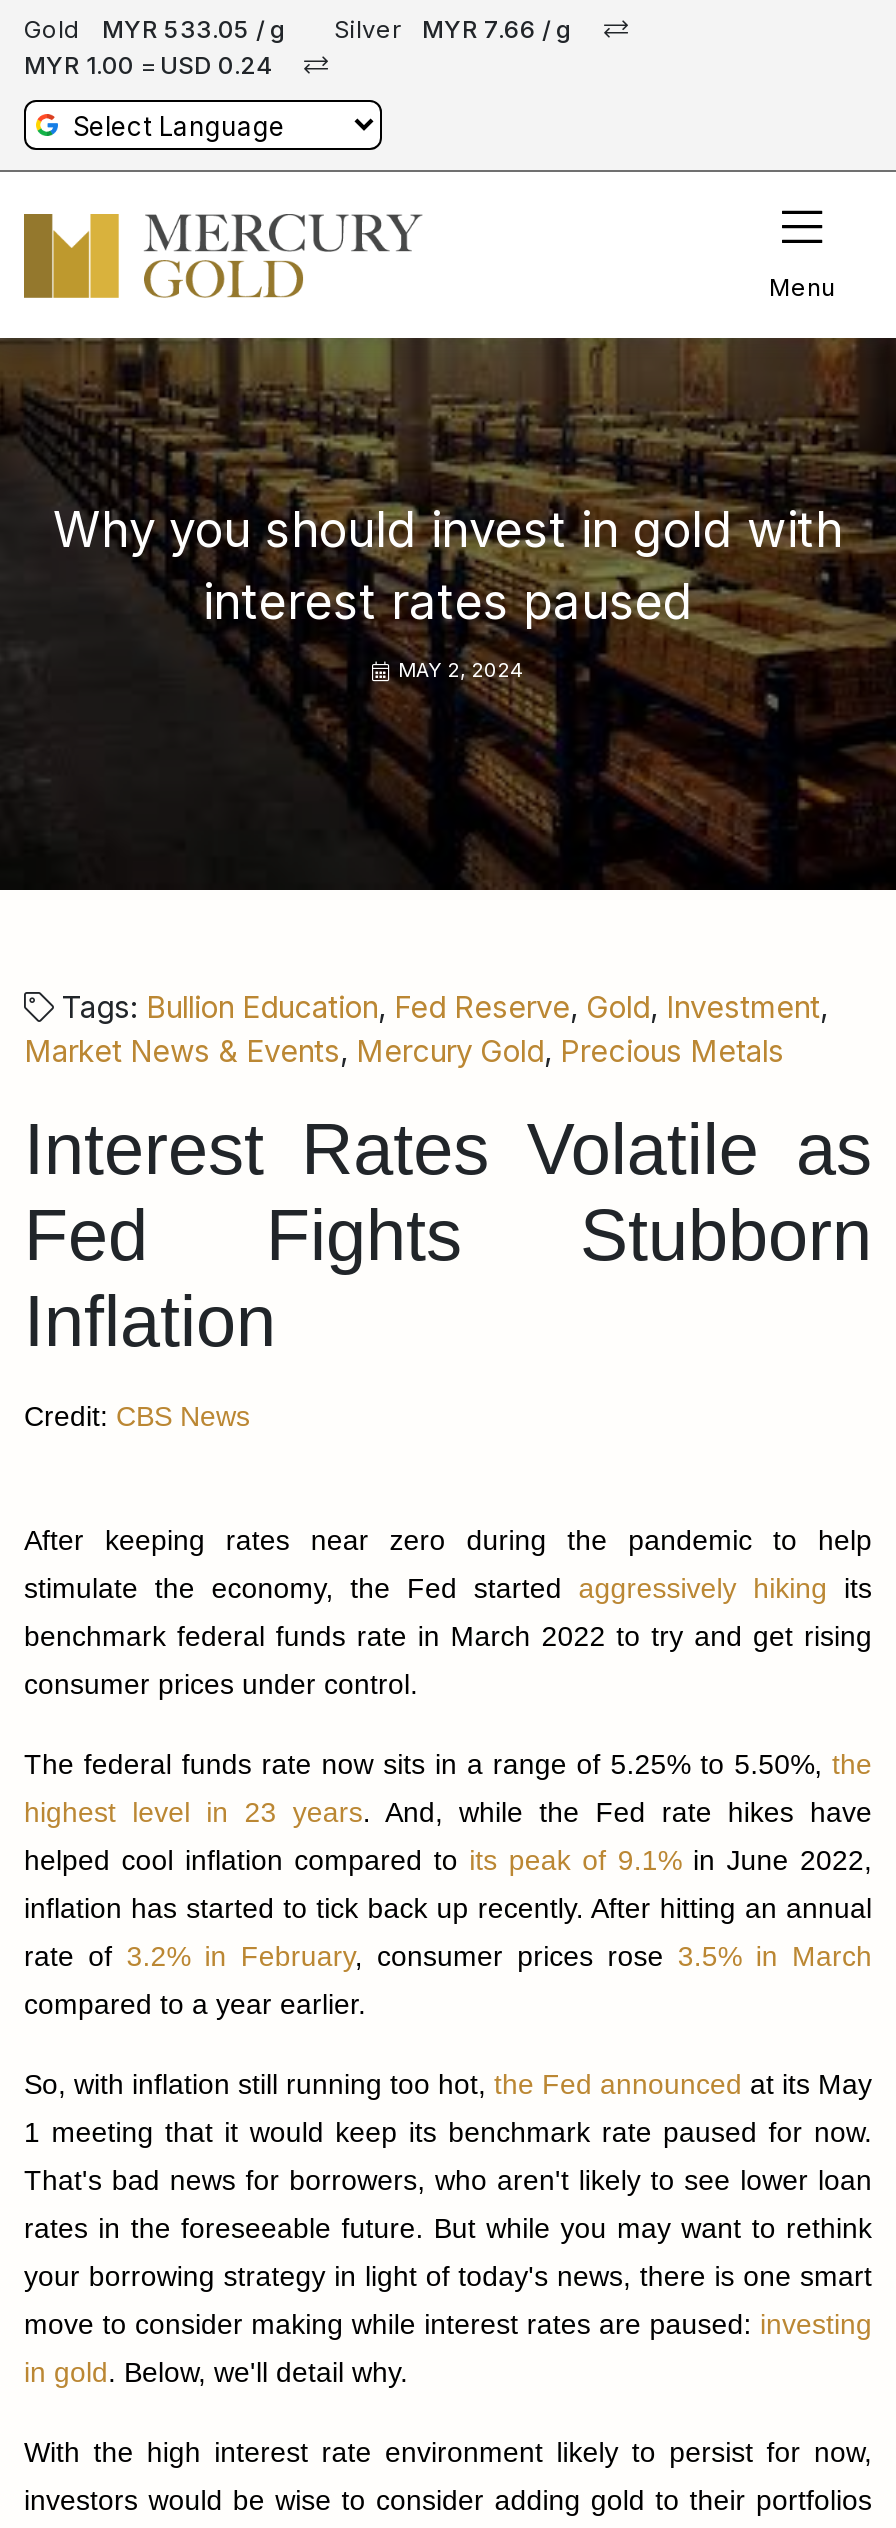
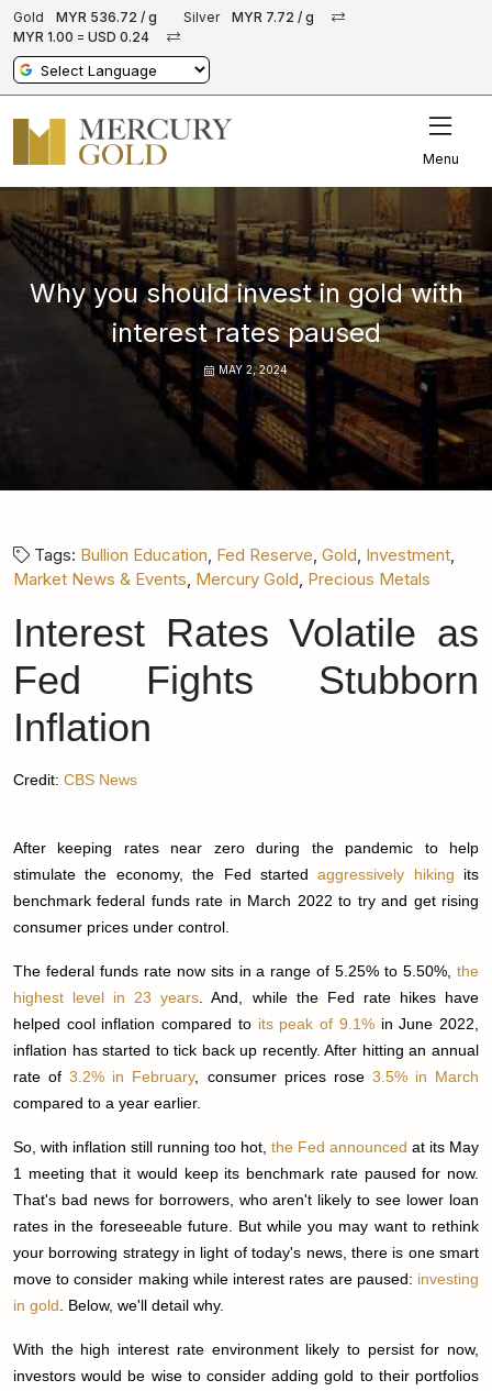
- MYR 533.05 / g
+ MYR 536.72 / g

- MYR 7.66 / g
+ MYR 7.72 / g
